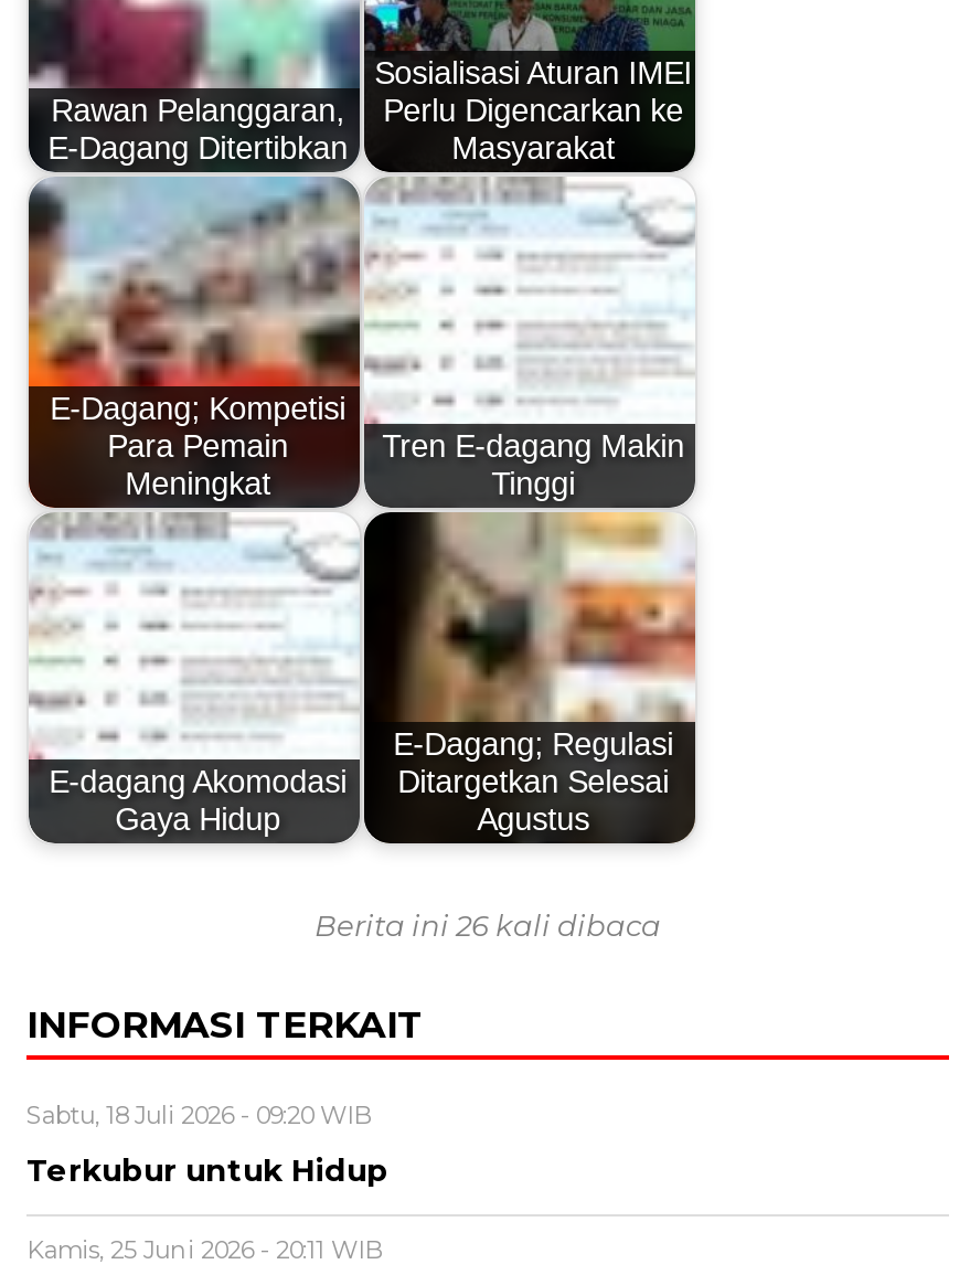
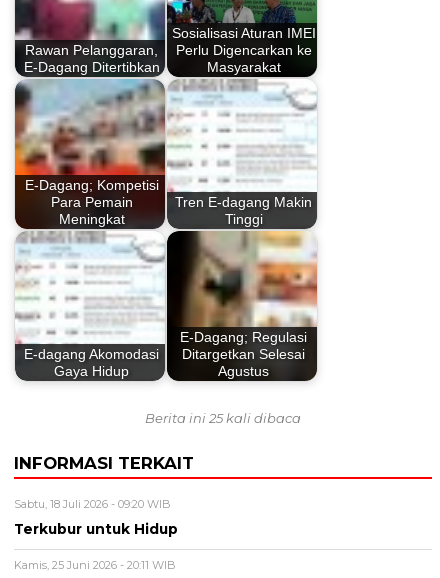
- Berita ini 26 kali dibaca
+ Berita ini 25 kali dibaca
